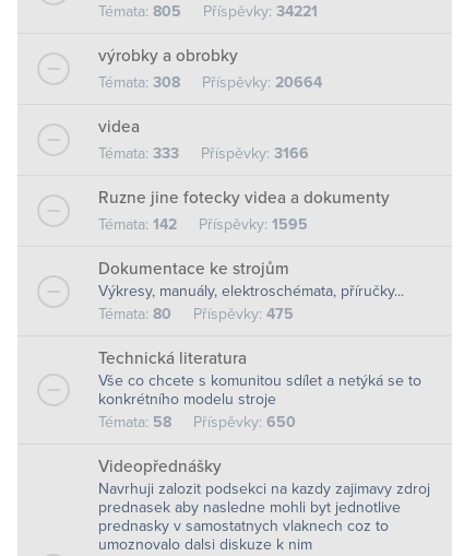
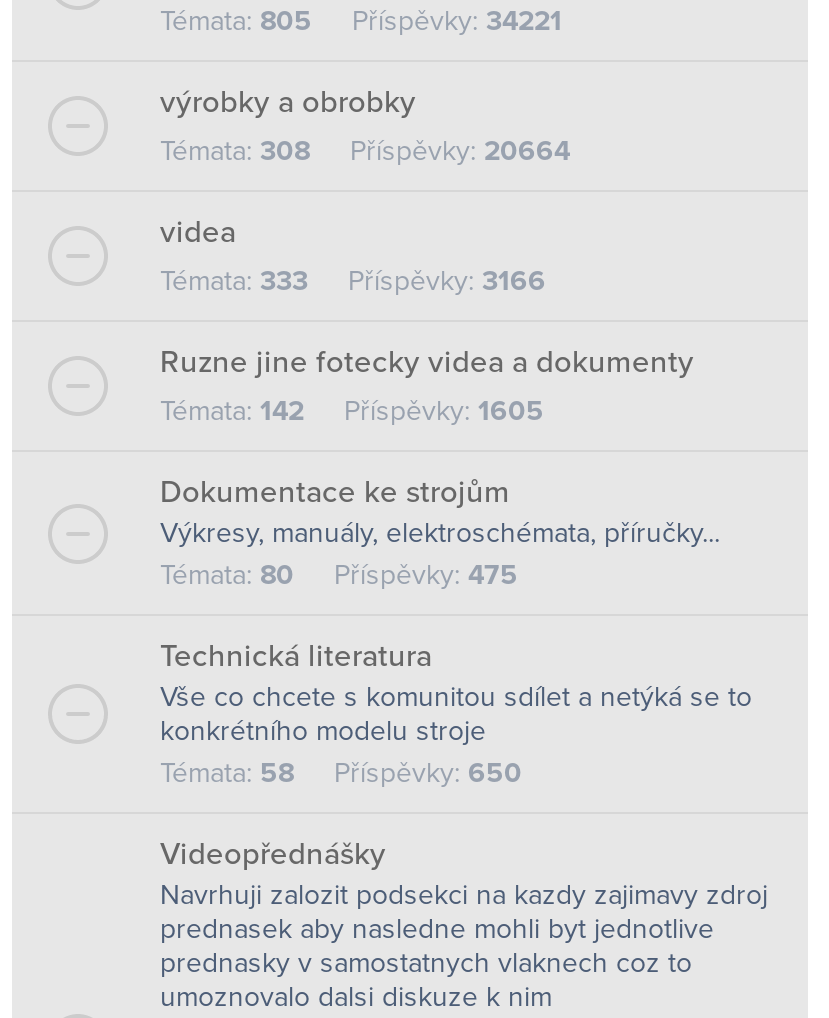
- Témata: 142 Příspěvky: 1595
+ Témata: 142 Příspěvky: 1605
